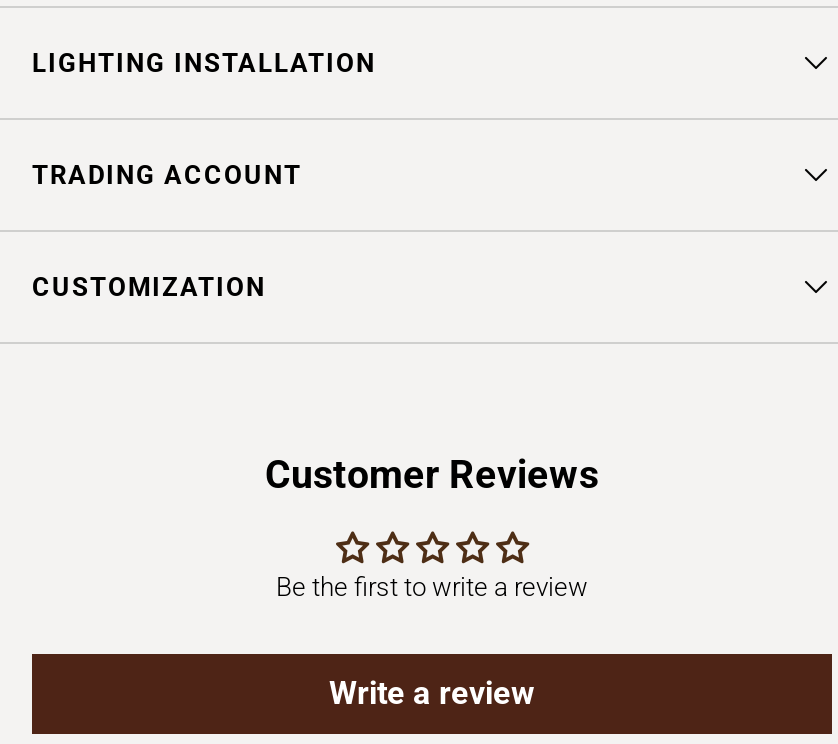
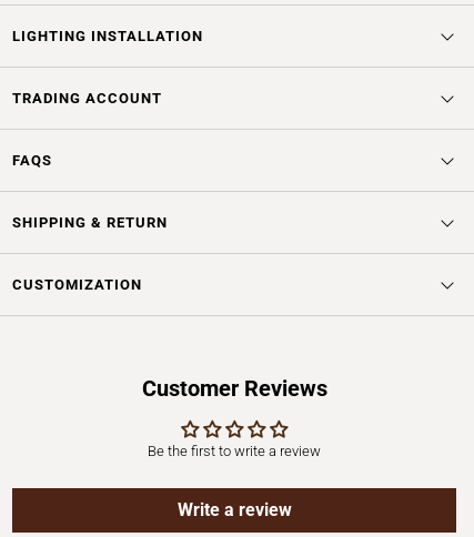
+ FAQS

+ SHIPPING & RETURN
